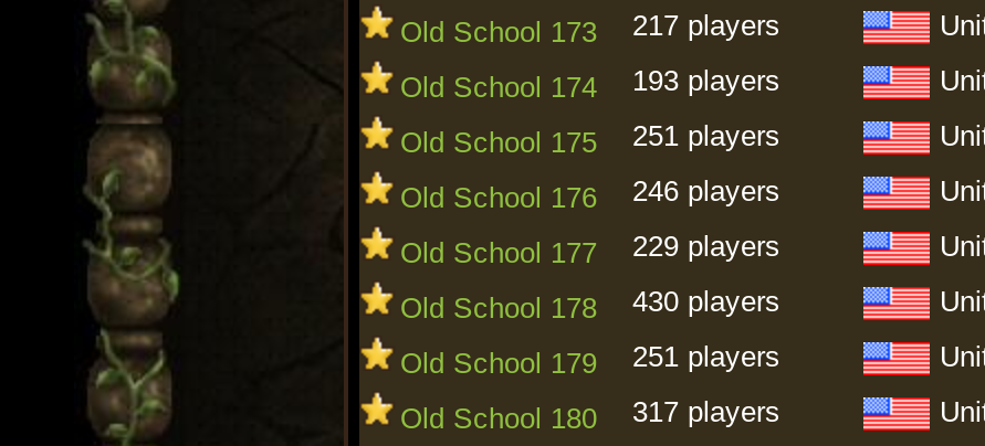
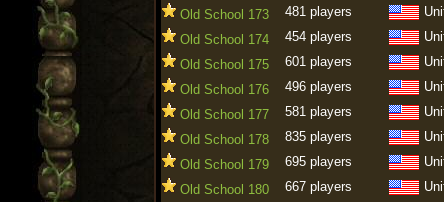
- Old School 173 217 players
+ Old School 173 481 players

- Old School 174 193 players
+ Old School 174 454 players

- Old School 175 251 players
+ Old School 175 601 players

- Old School 176 246 players
+ Old School 176 496 players

- Old School 177 229 players
+ Old School 177 581 players

- Old School 178 430 players
+ Old School 178 835 players

- Old School 179 251 players
+ Old School 179 695 players

- Old School 180 317 players
+ Old School 180 667 players
